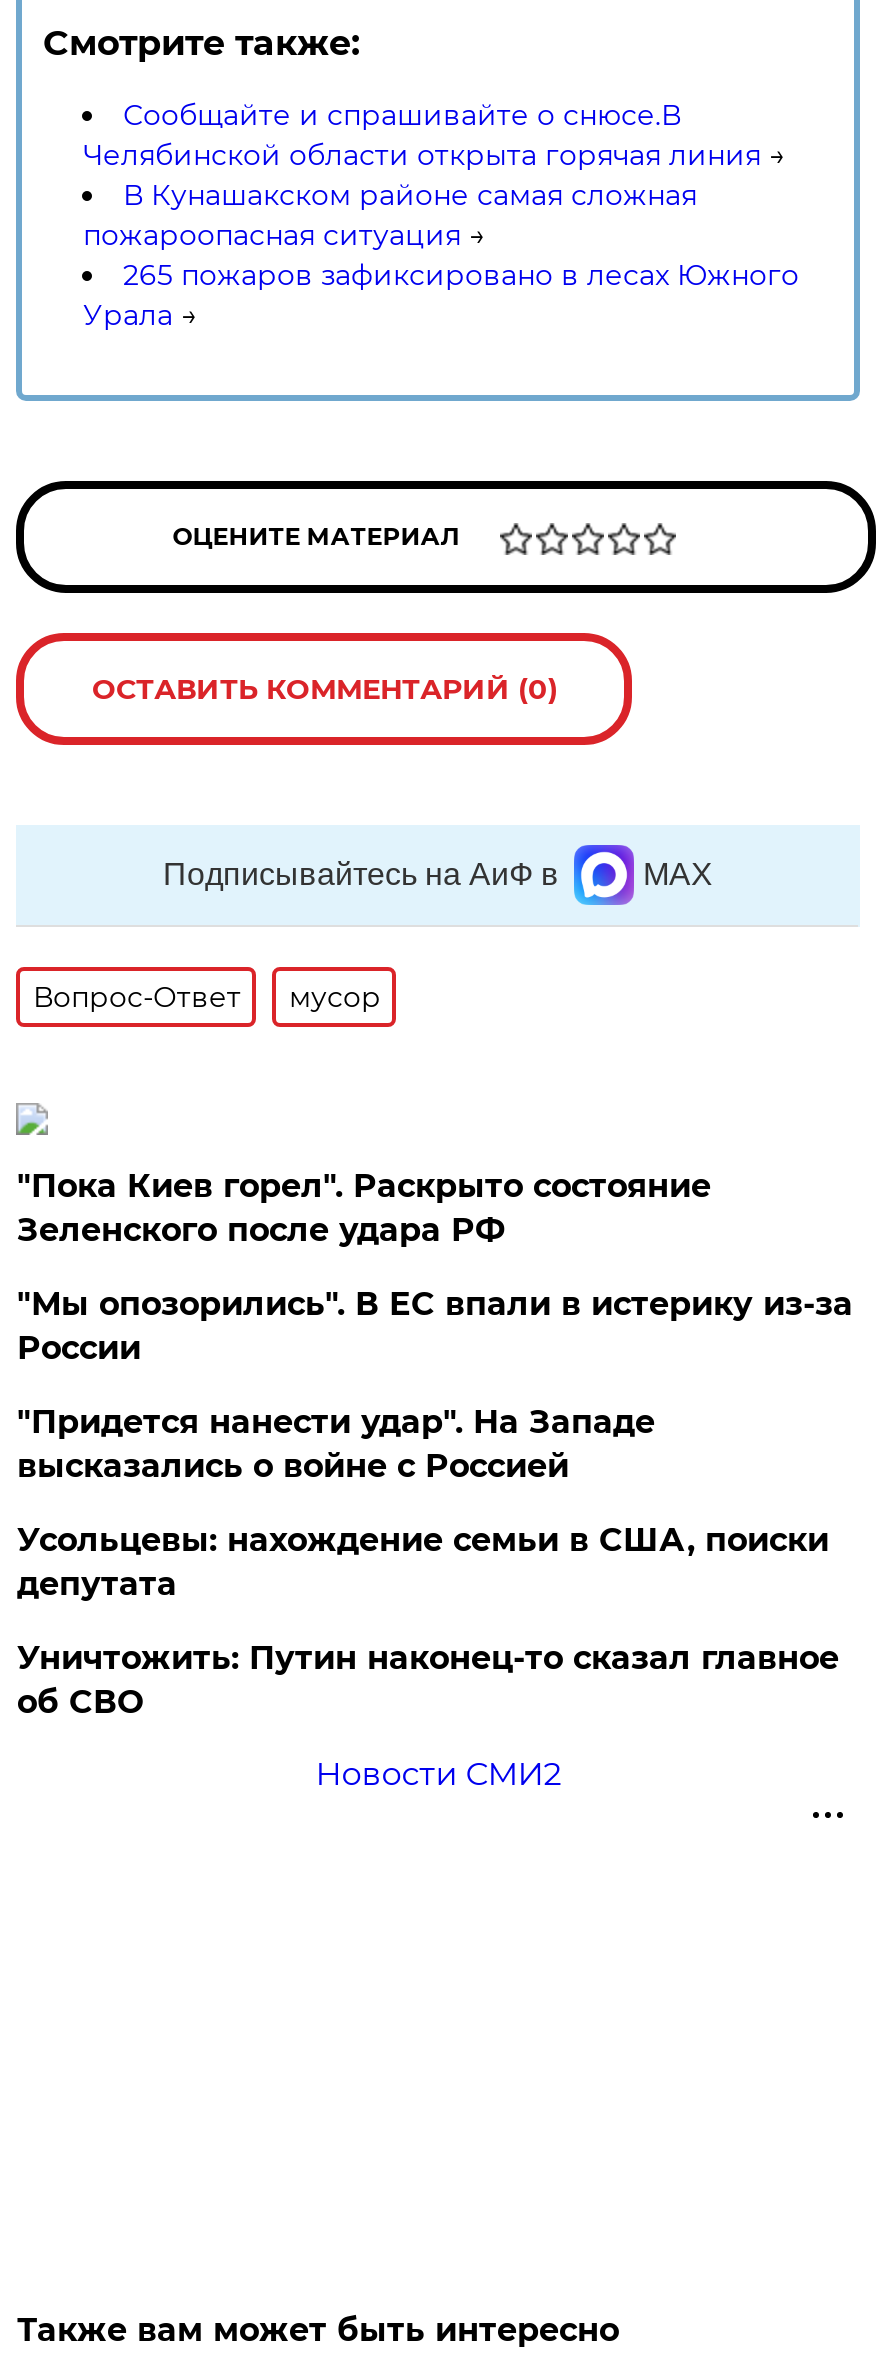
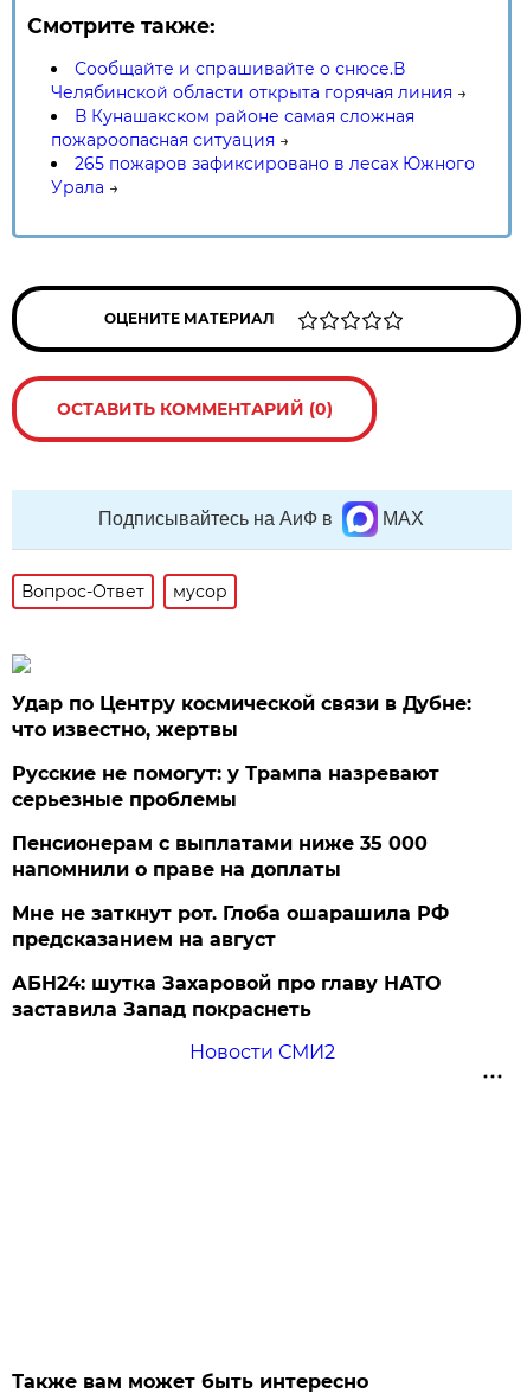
- "Пока Киев горел". Раскрыто состояние
- Зеленского после удара РФ
+ Удар по Центру космической связи в Дубне:
+ что известно, жертвы

- "Мы опозорились". В ЕС впали в истерику из-за
- России
+ Русские не помогут: у Трампа назревают
+ серьезные проблемы

- "Придется нанести удар". На Западе
- высказались о войне с Россией
+ Пенсионерам с выплатами ниже 35 000
+ напомнили о праве на доплаты

- Усольцевы: нахождение семьи в США, поиски
- депутата
+ Мне не заткнут рот. Глоба ошарашила РФ
+ предсказанием на август

- Уничтожить: Путин наконец-то сказал главное
- об СВО
+ АБН24: шутка Захаровой про главу НАТО
+ заставила Запад покраснеть
